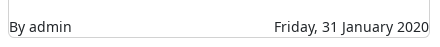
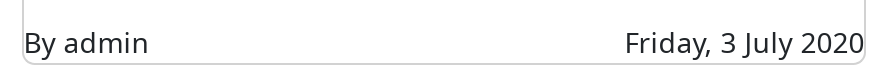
- Friday, 31 January 2020
+ Friday, 3 July 2020
